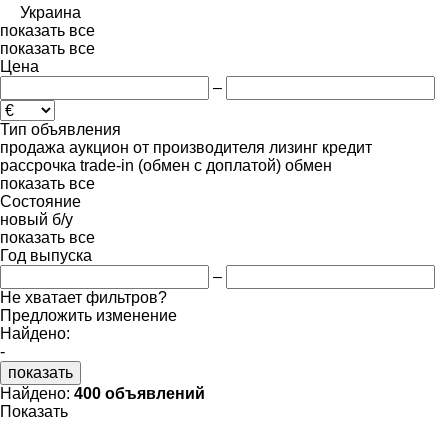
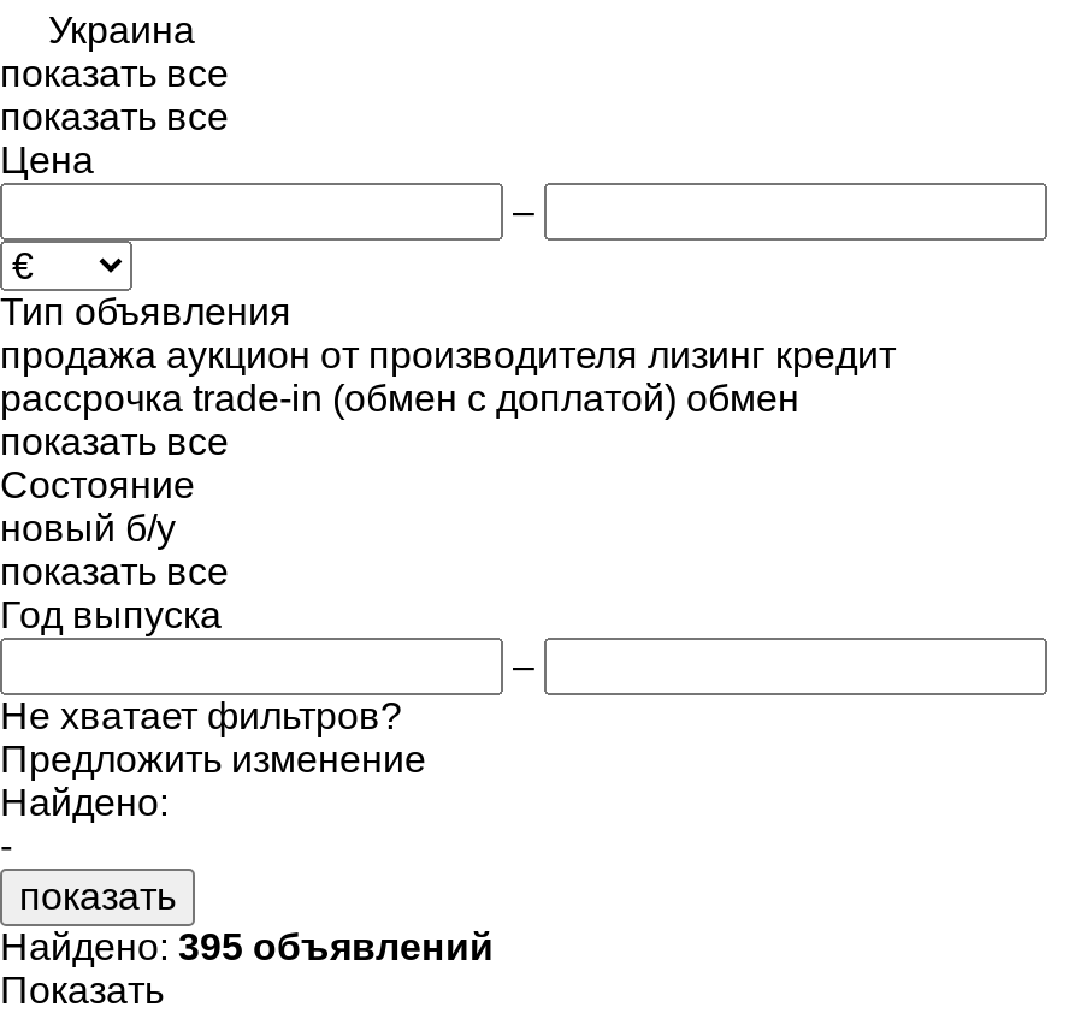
- Найдено:400 объявлений
+ Найдено:395 объявлений
